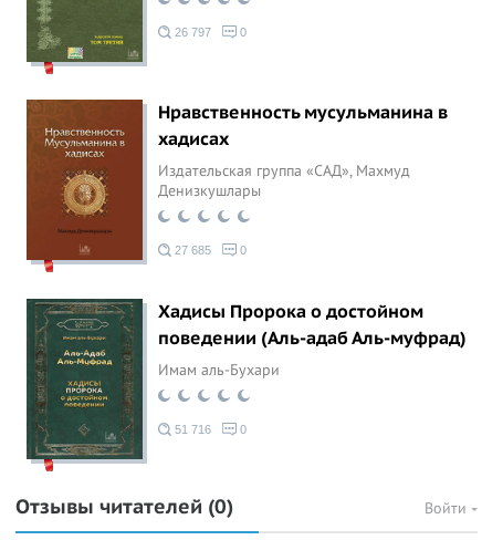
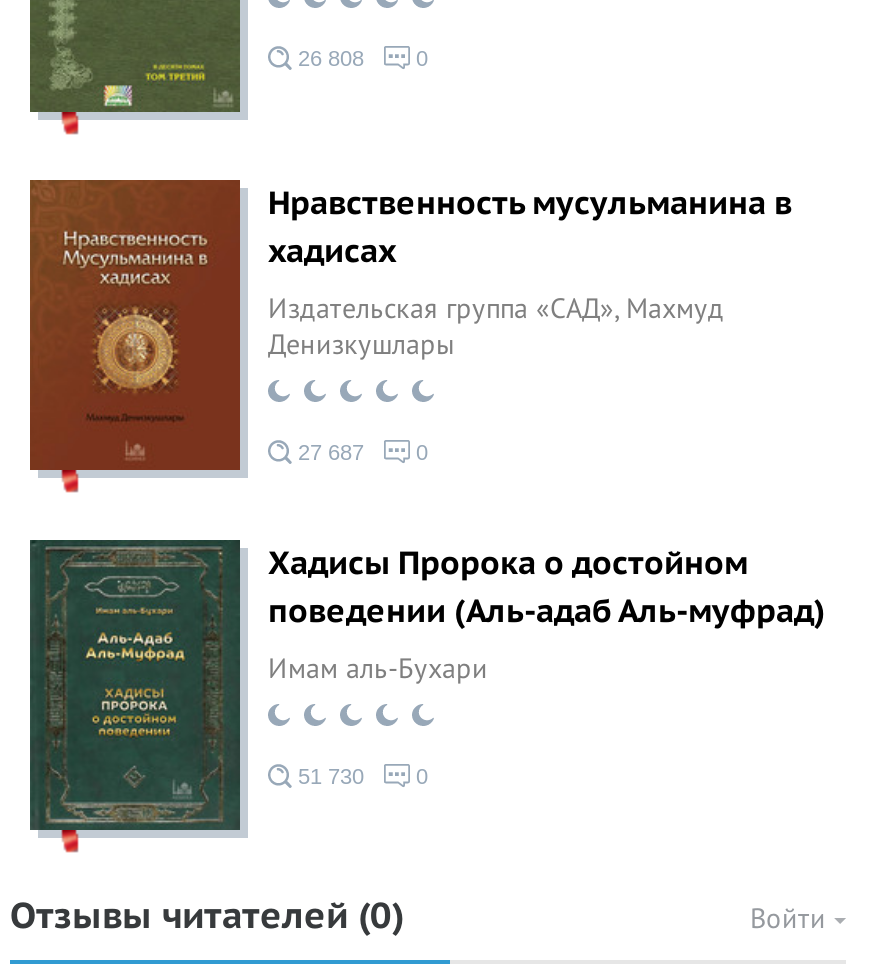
- 26 797
+ 26 808

- 27 685
+ 27 687

- 51 716
+ 51 730
